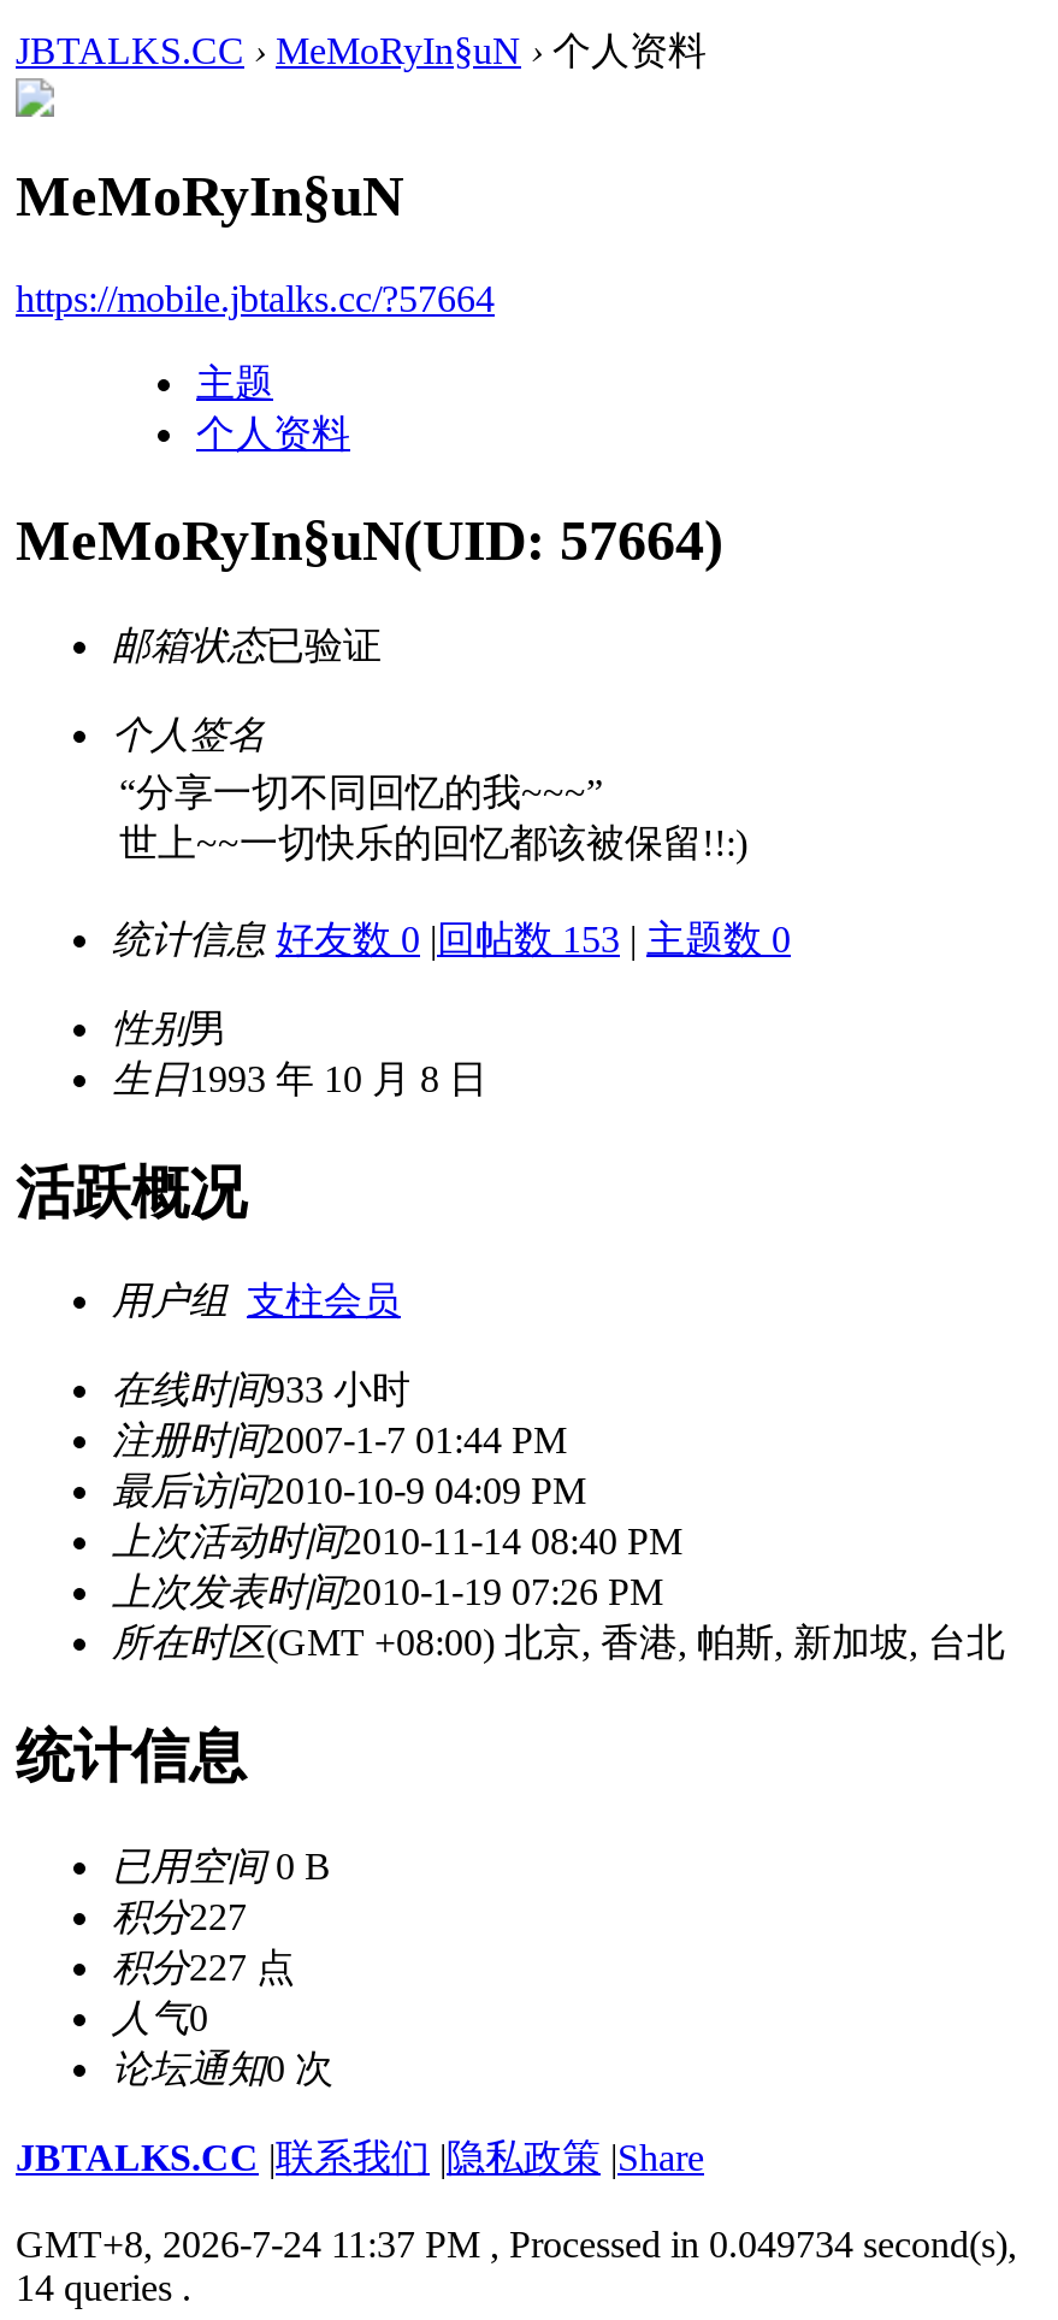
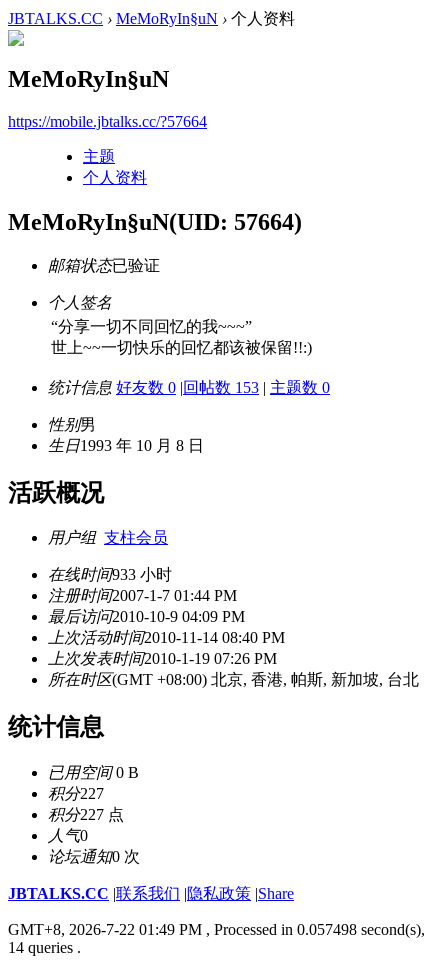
- GMT+8, 2026-7-24 11:37 PM, Processed in 0.049734 second(s),
+ GMT+8, 2026-7-22 01:49 PM, Processed in 0.057498 second(s),
